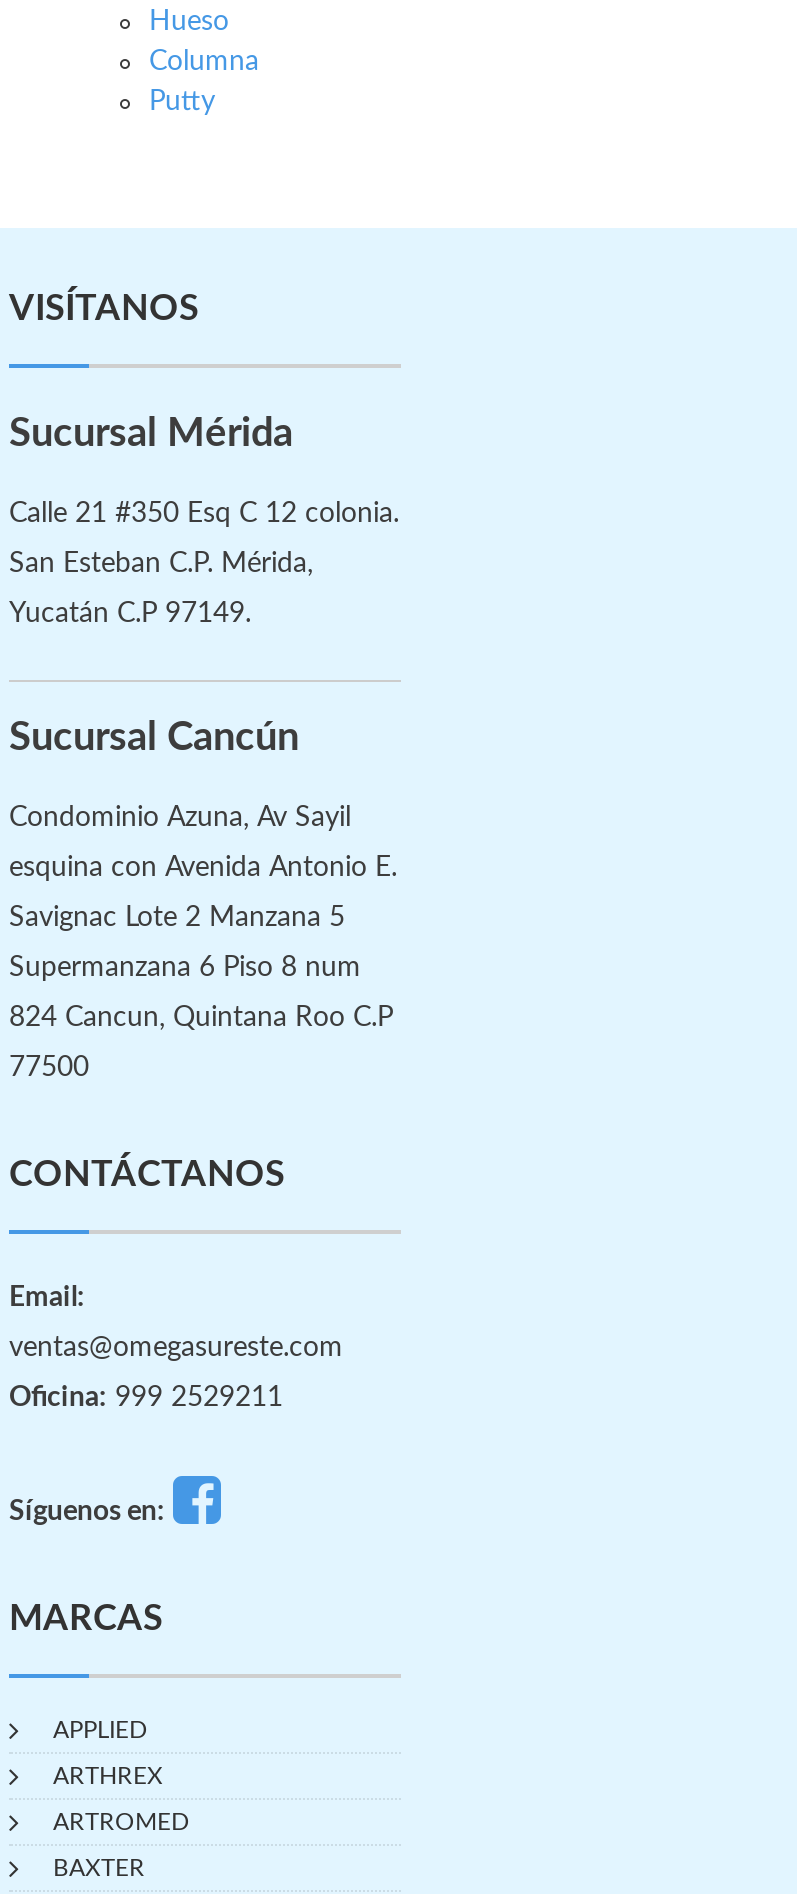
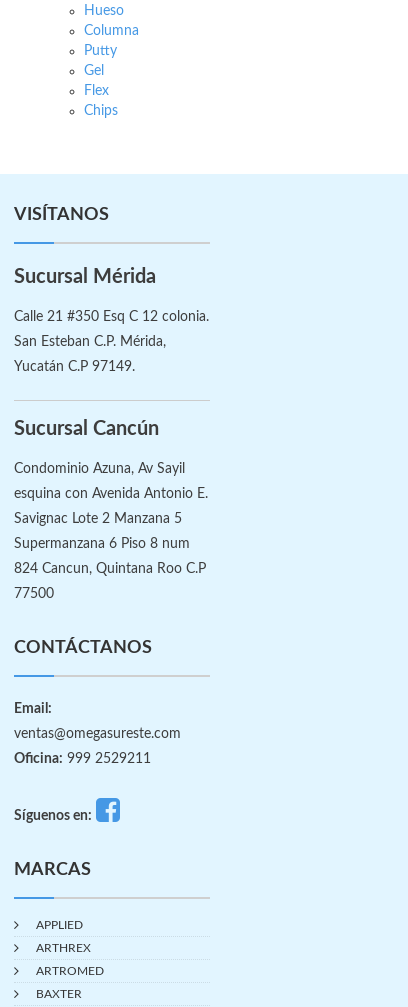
+ Gel
+ Flex
+ Chips
